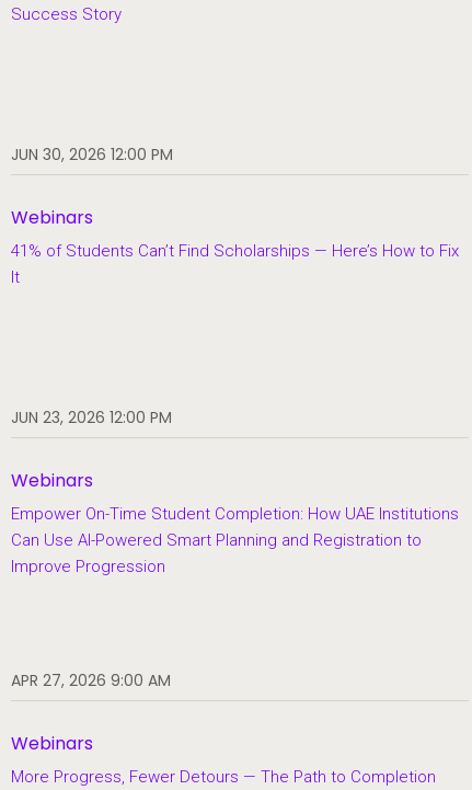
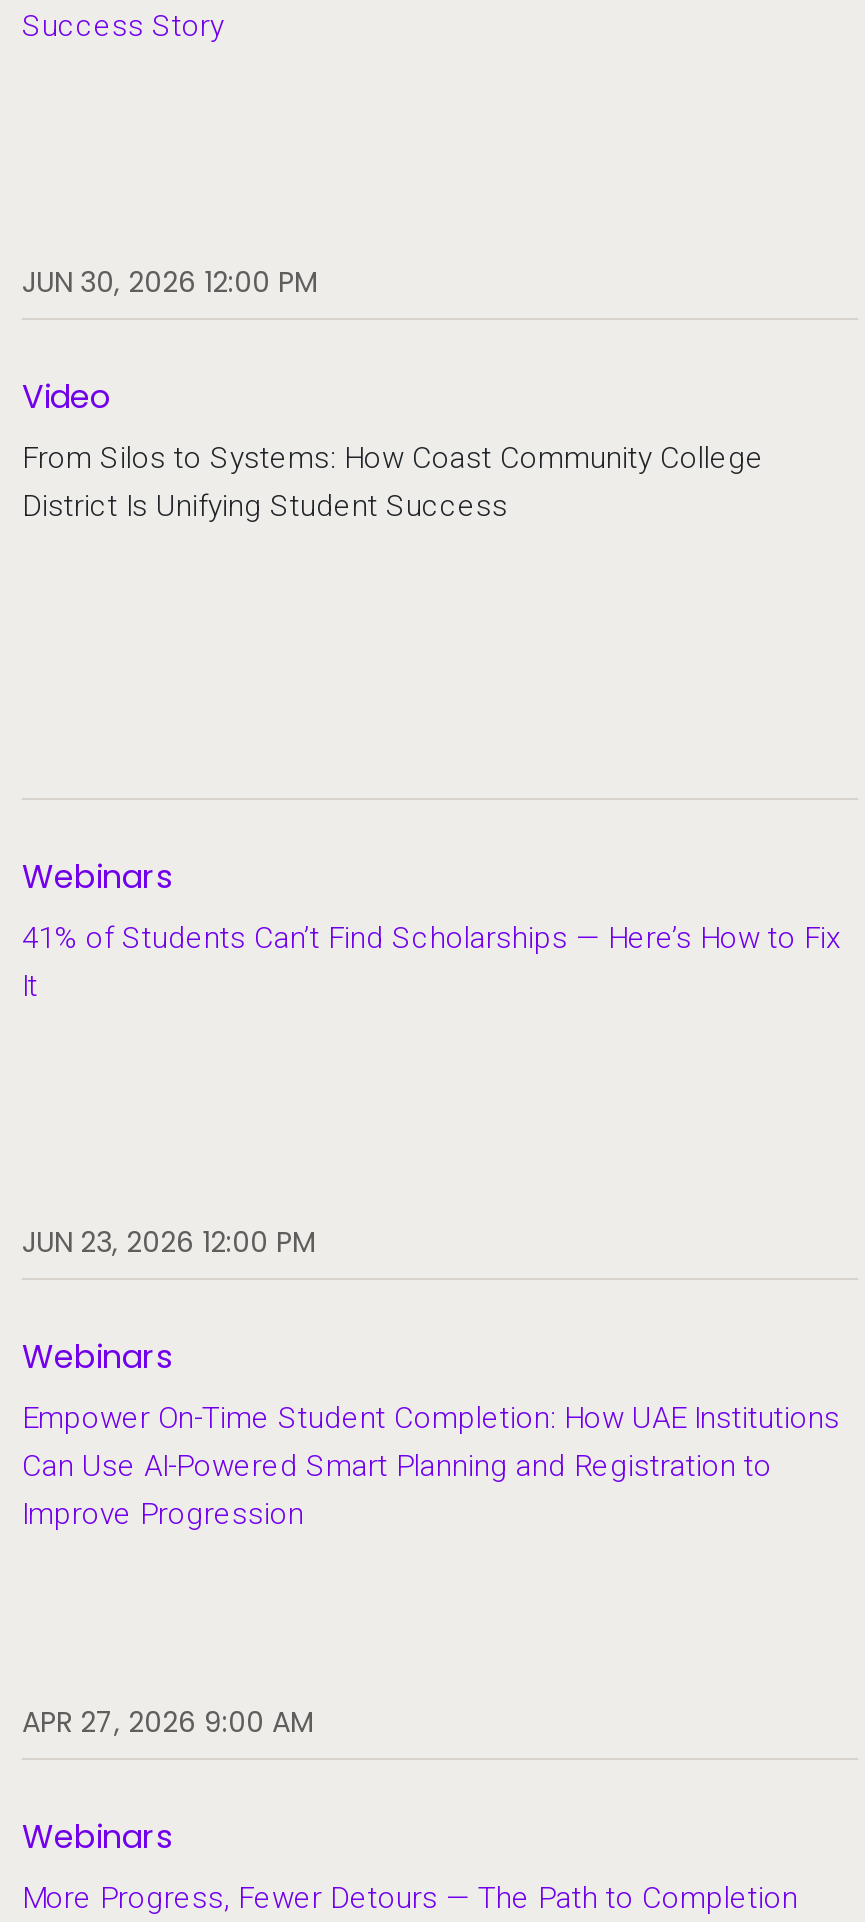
+ Video
+ From Silos to Systems: How Coast Community College
+ District Is Unifying Student Success
